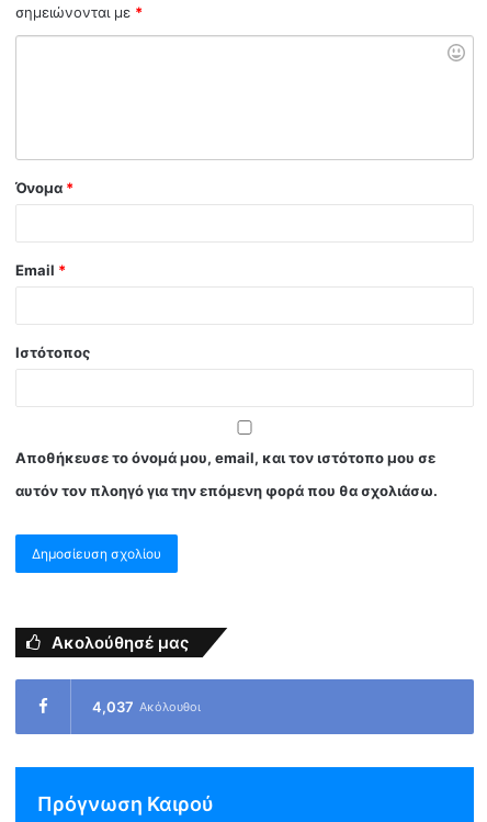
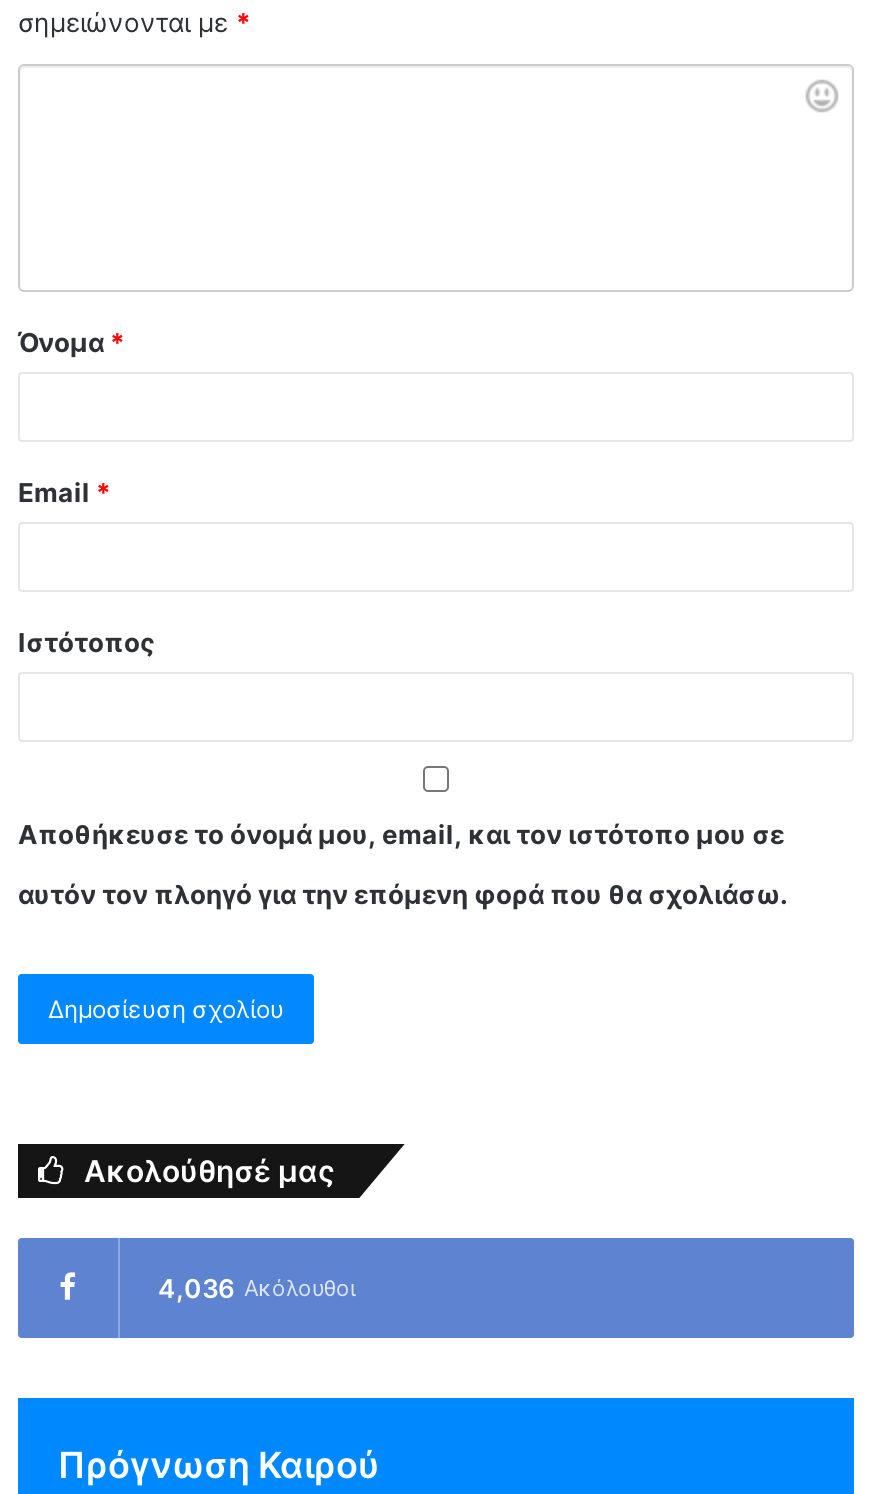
- 4,037 Ακόλουθοι
+ 4,036 Ακόλουθοι
